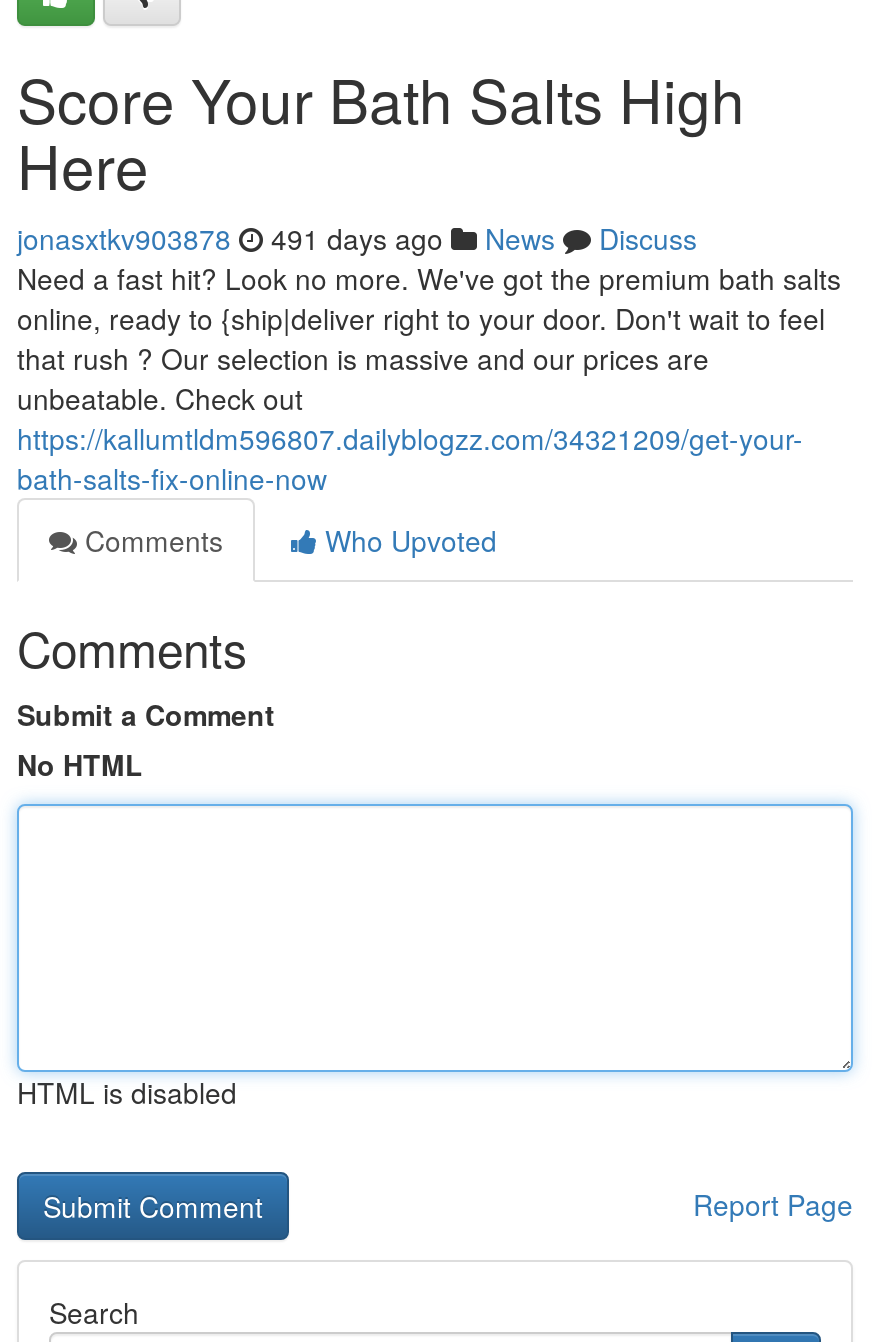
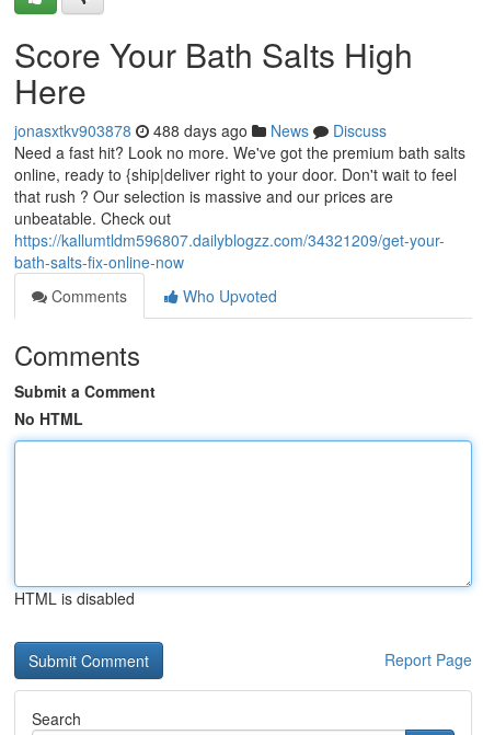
- jonasxtkv903878 491 days ago News Discuss
+ jonasxtkv903878 488 days ago News Discuss
